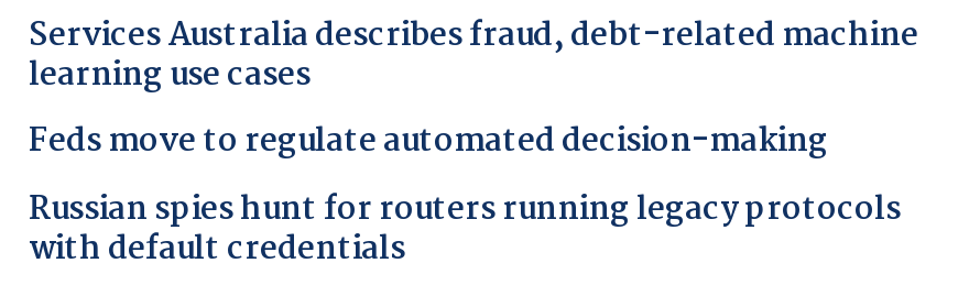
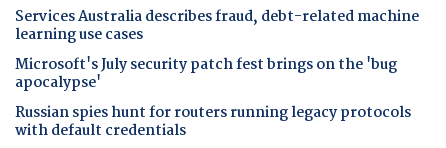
- Feds move to regulate automated decision-making
+ Microsoft's July security patch fest brings on the 'bug
+ apocalypse'
